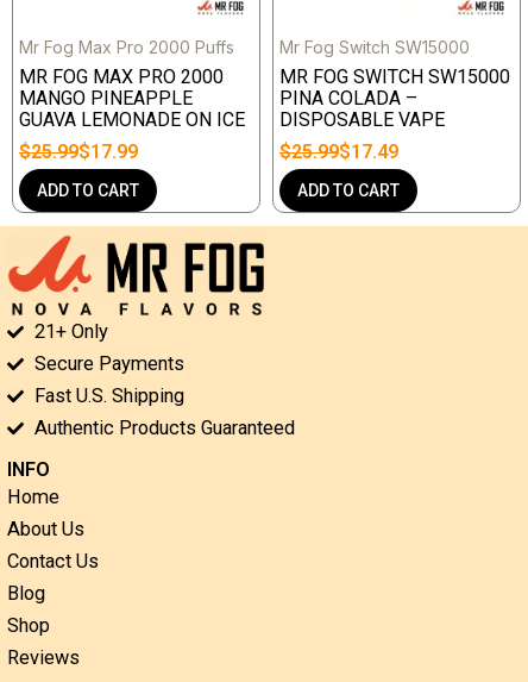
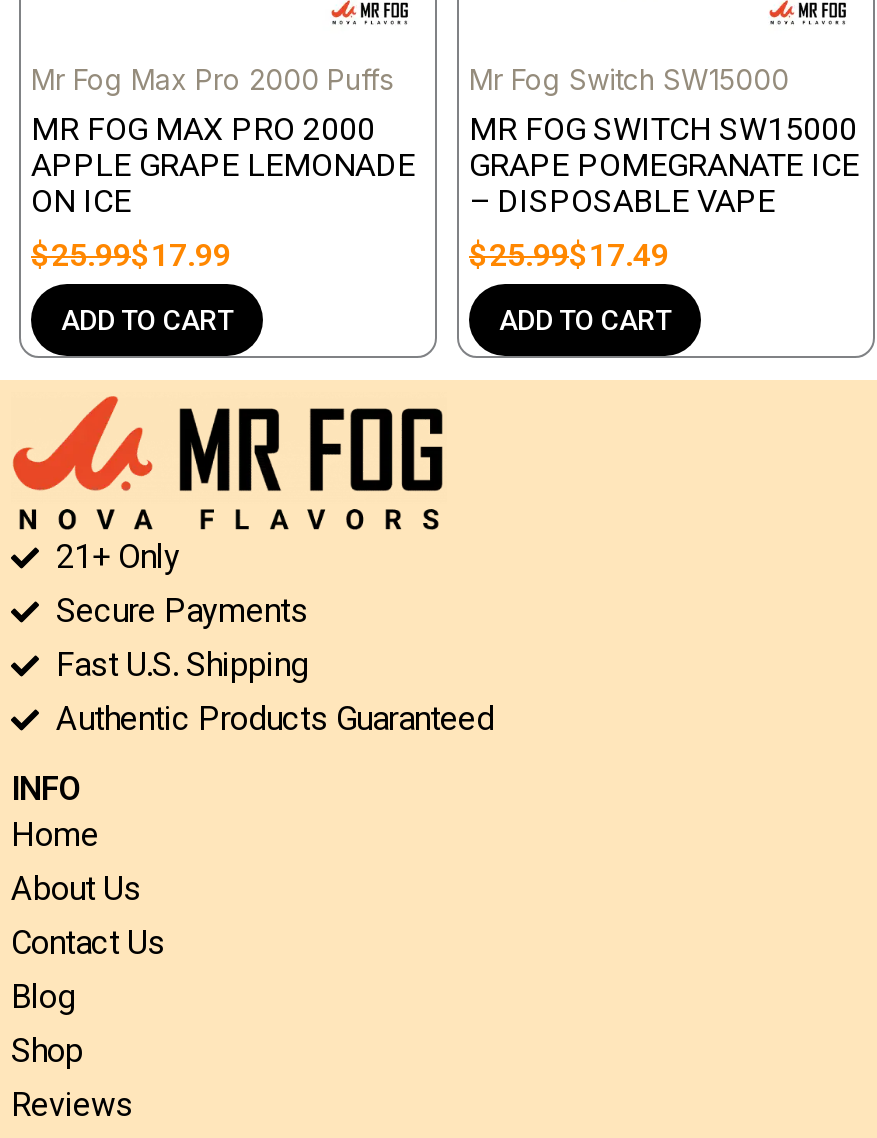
- MANGO PINEAPPLE
- GUAVA LEMONADE ON ICE
+ APPLE GRAPE LEMONADE
+ ON ICE

- PINA COLADA –
- DISPOSABLE VAPE
+ GRAPE POMEGRANATE ICE
+ – DISPOSABLE VAPE
